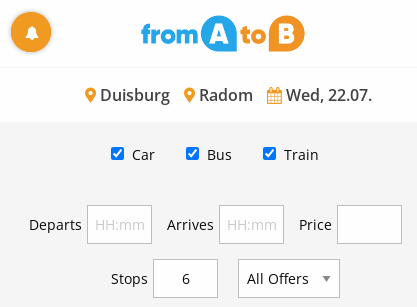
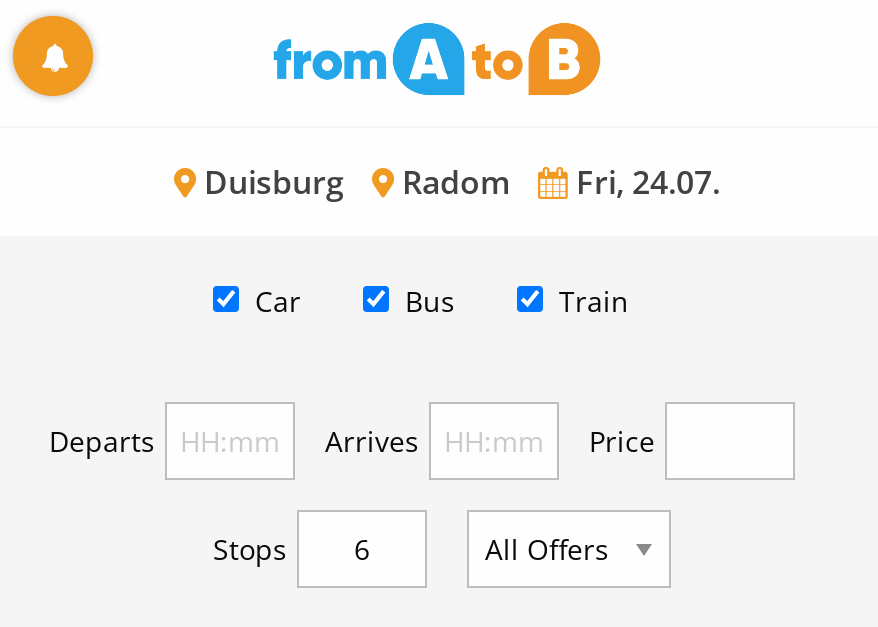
- Duisburg Radom Wed, 22.07.
+ Duisburg Radom Fri, 24.07.
